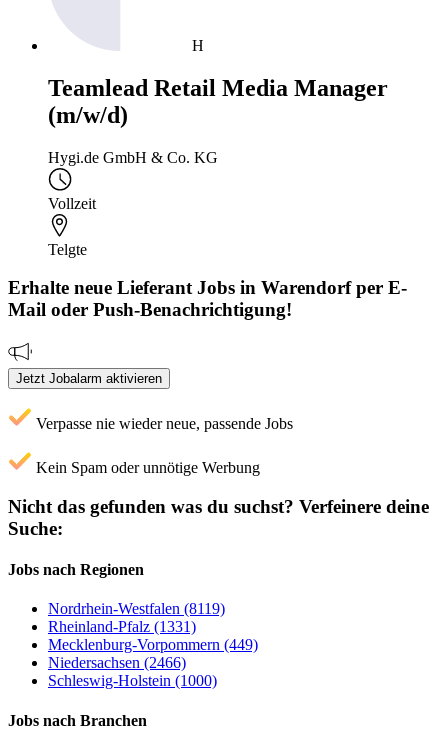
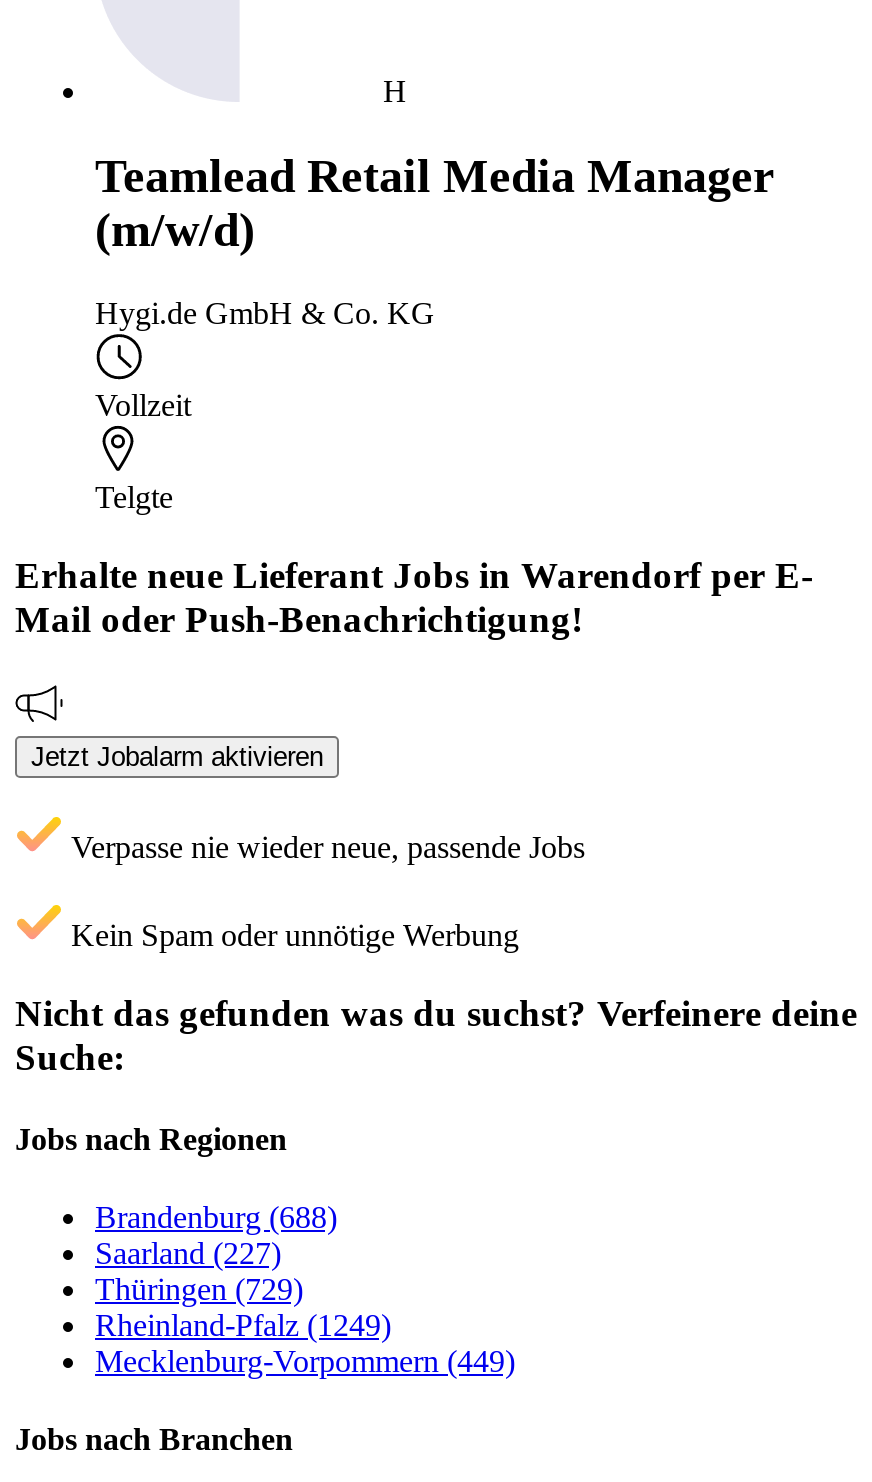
- Nordrhein-Westfalen (8119)
- Rheinland-Pfalz (1331)
+ Brandenburg (688)
+ Saarland (227)
+ Thüringen (729)
+ Rheinland-Pfalz (1249)

moved down: Mecklenburg-Vorpommern (449)

- Niedersachsen (2466)
- Schleswig-Holstein (1000)
